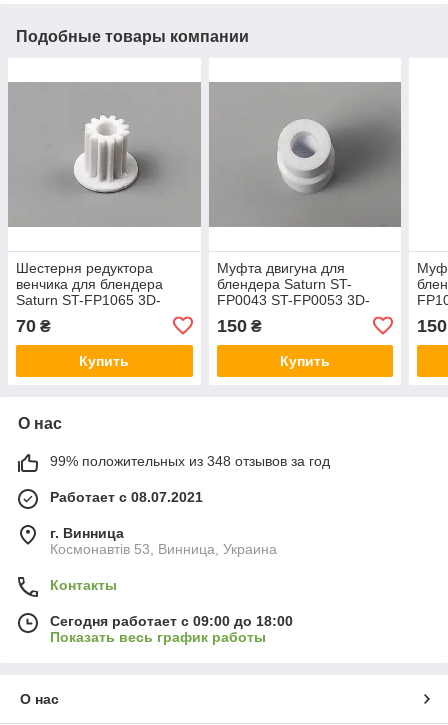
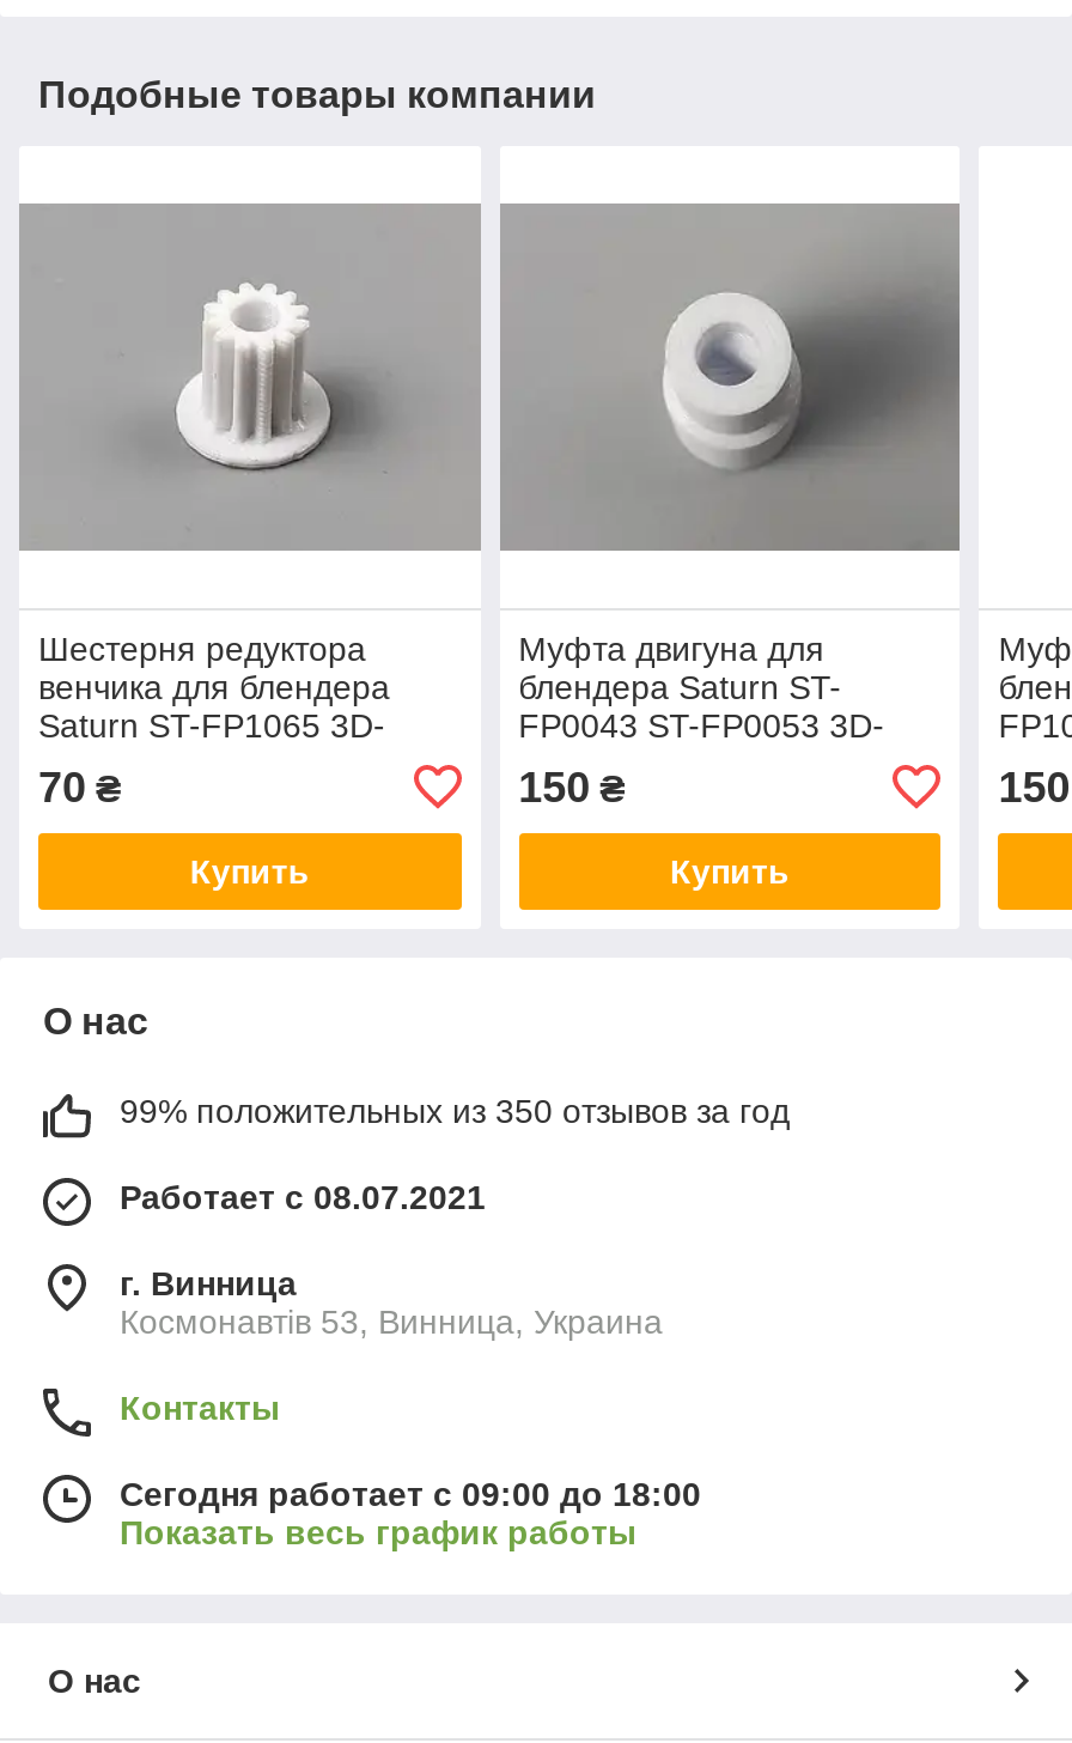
- 99% положительных из 348 отзывов за год
+ 99% положительных из 350 отзывов за год
